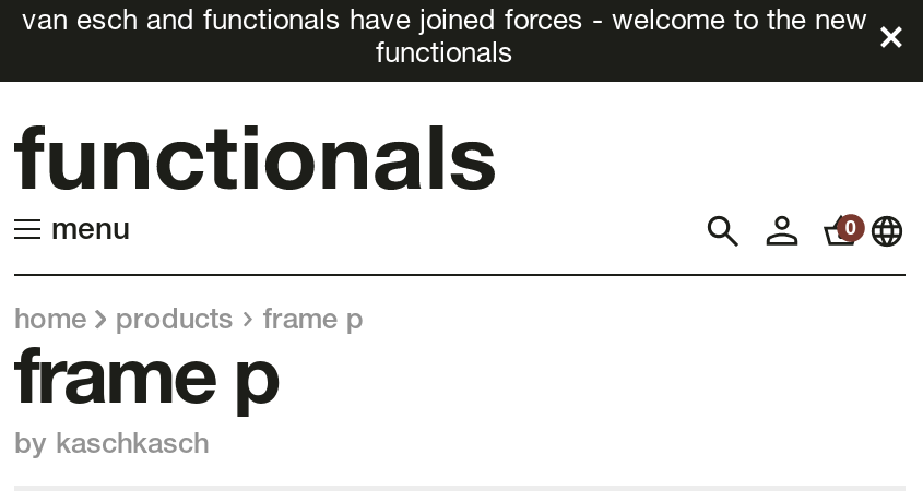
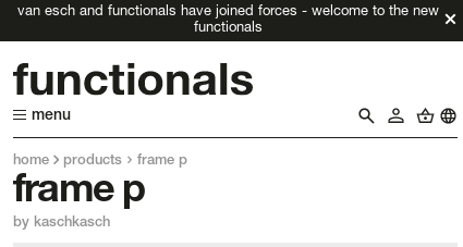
- 0
